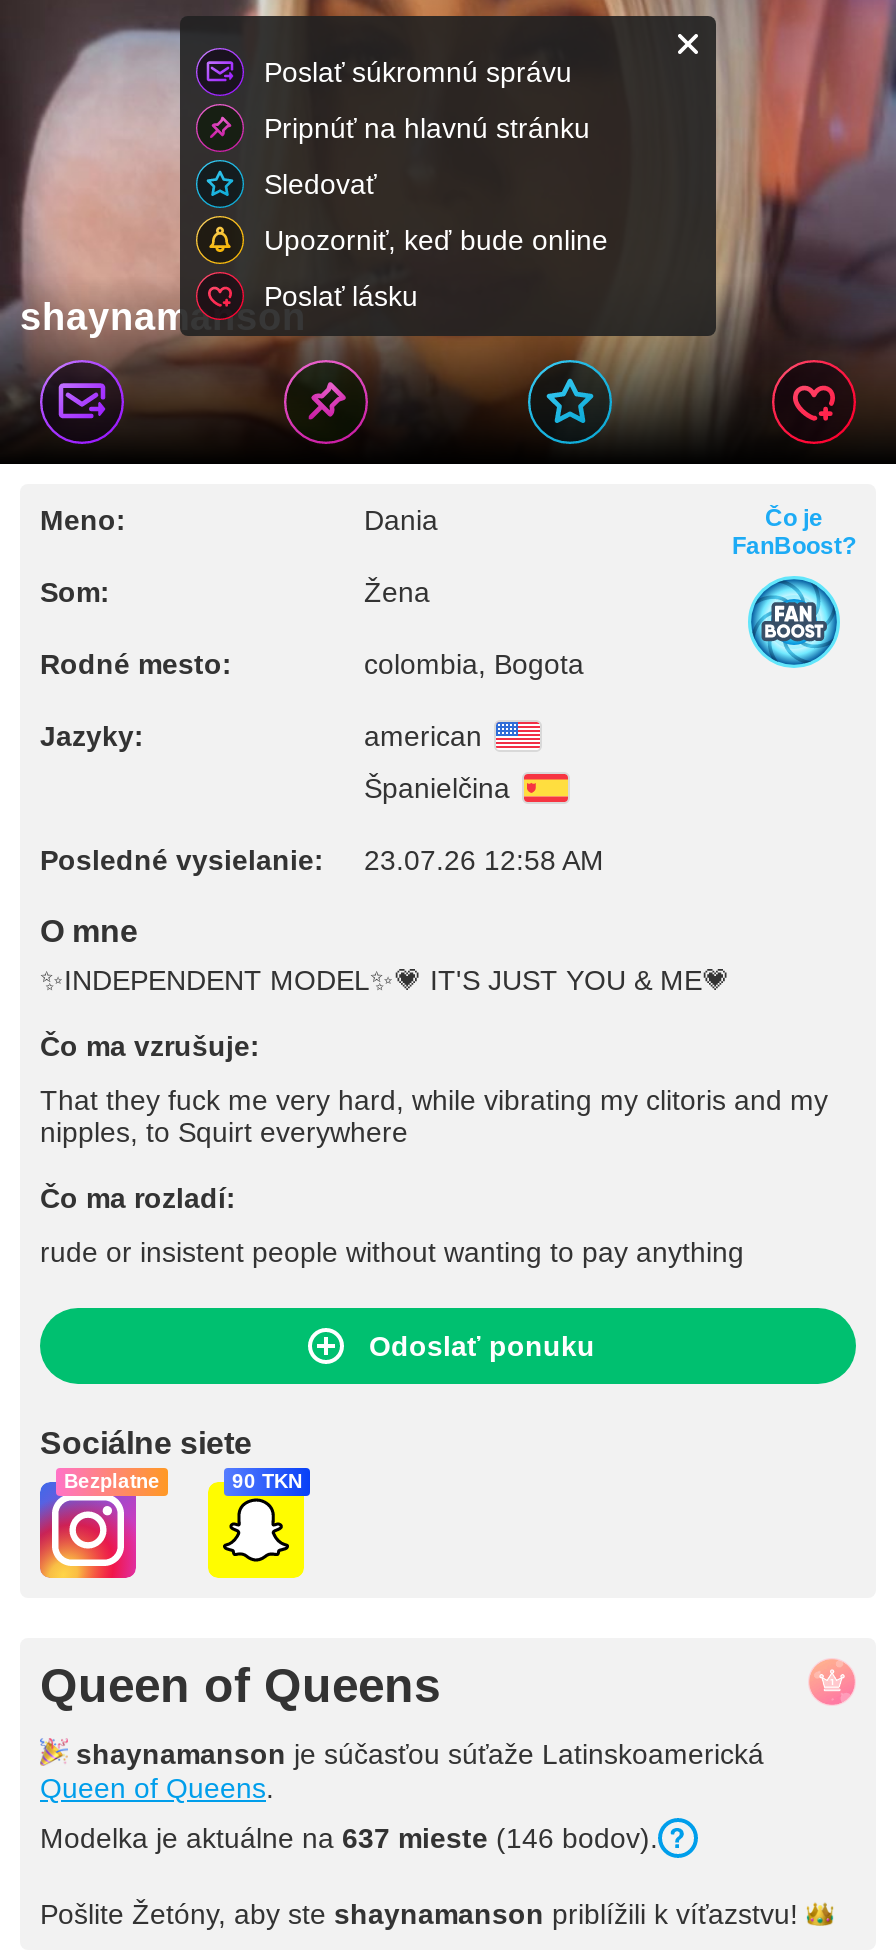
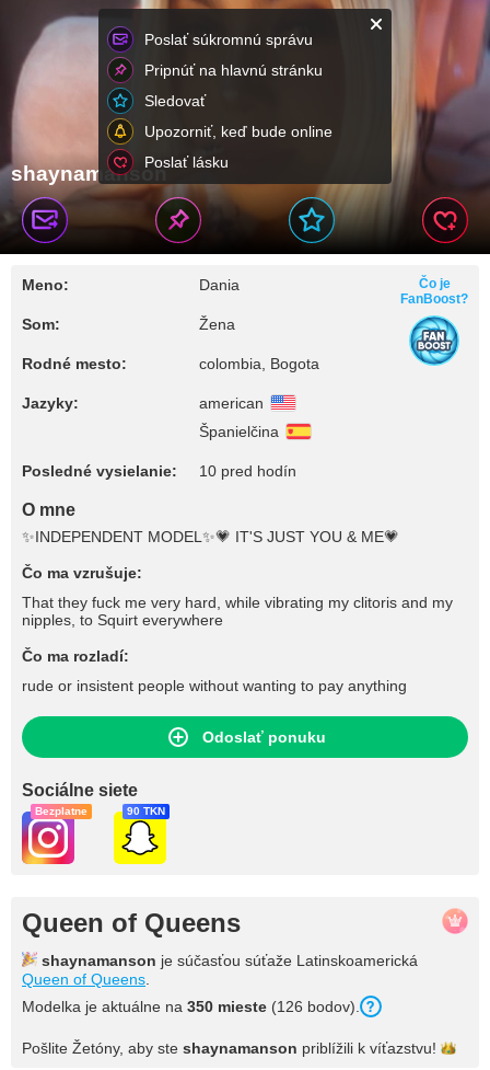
- Posledné vysielanie: 23.07.26 12:58 AM
+ Posledné vysielanie: 10 pred hodín

- Modelka je aktuálne na 637 mieste (146 bodov).
+ Modelka je aktuálne na 350 mieste (126 bodov).
